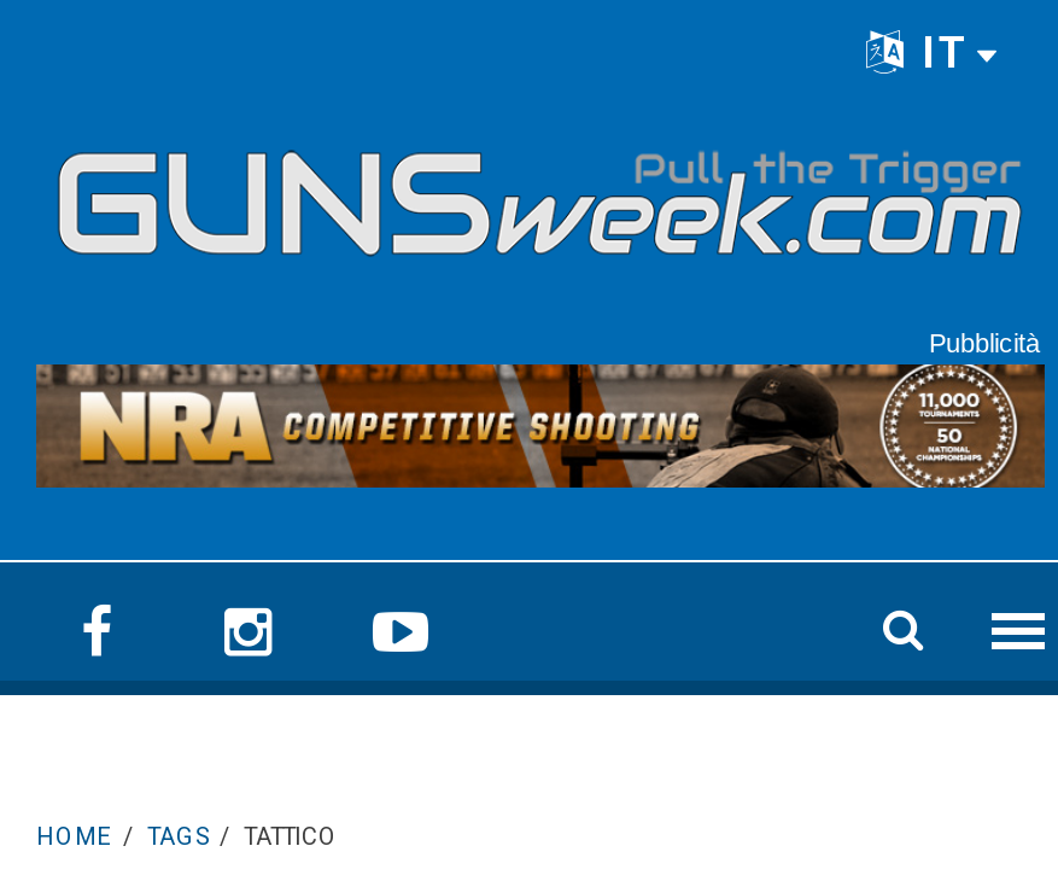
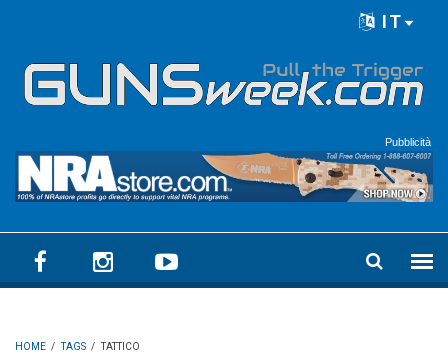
- [image]
+ [image]
